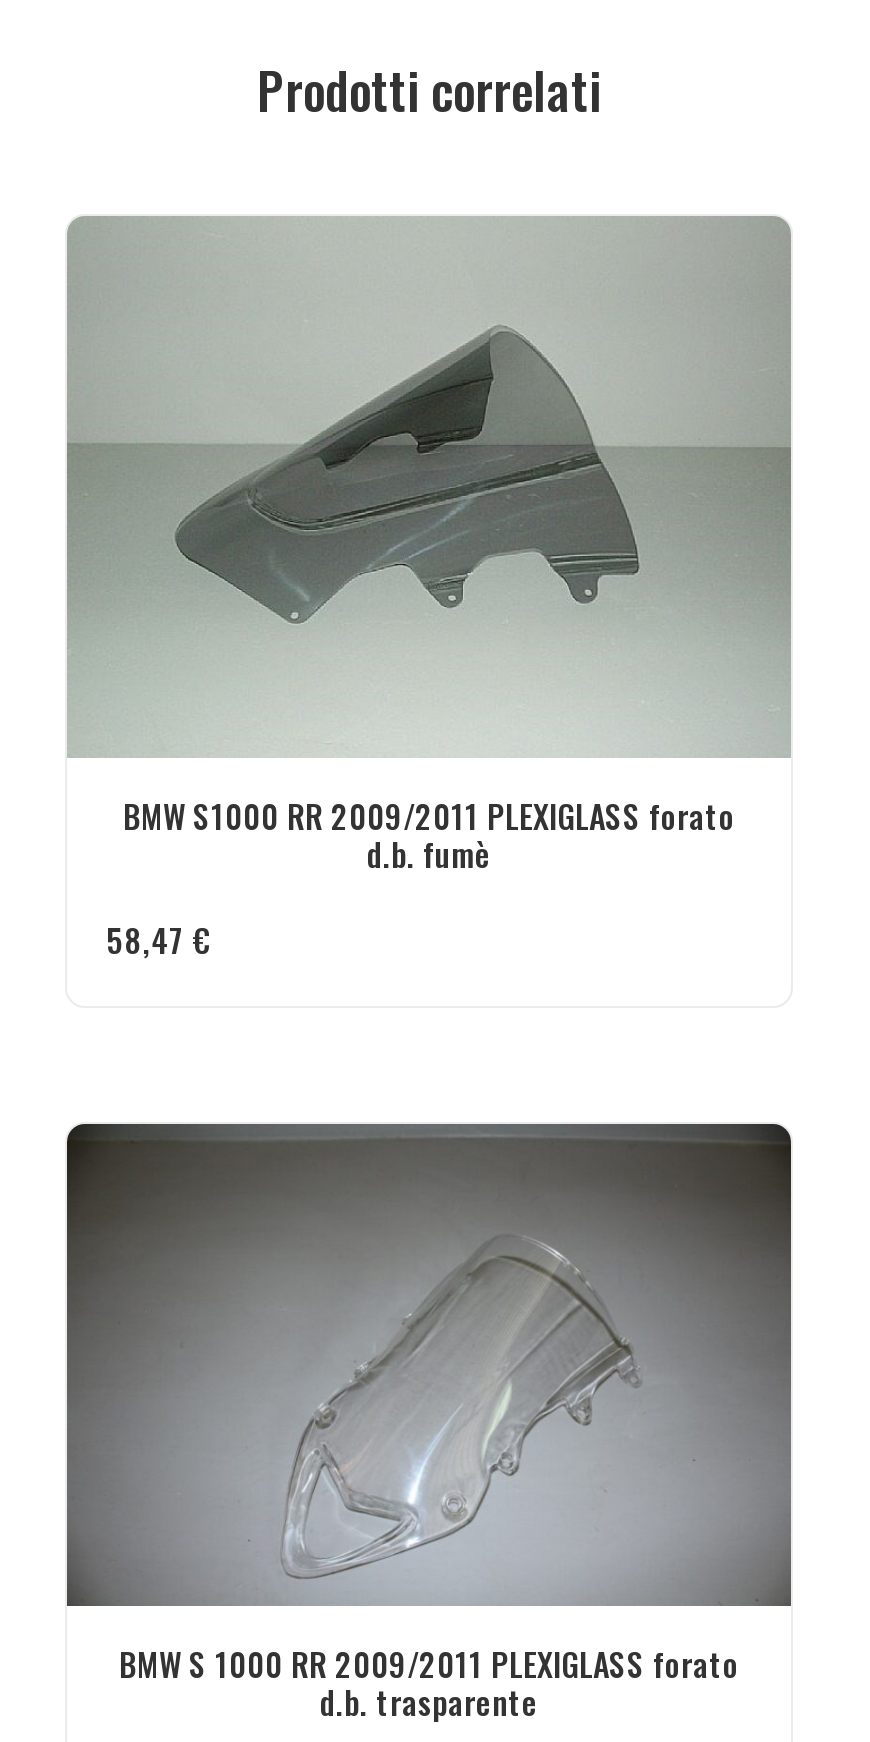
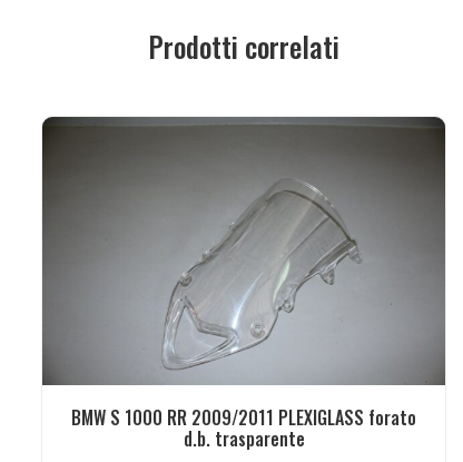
- [image]
- BMW S1000 RR 2009/2011 PLEXIGLASS forato
- d.b. fumè
- 58,47 €
